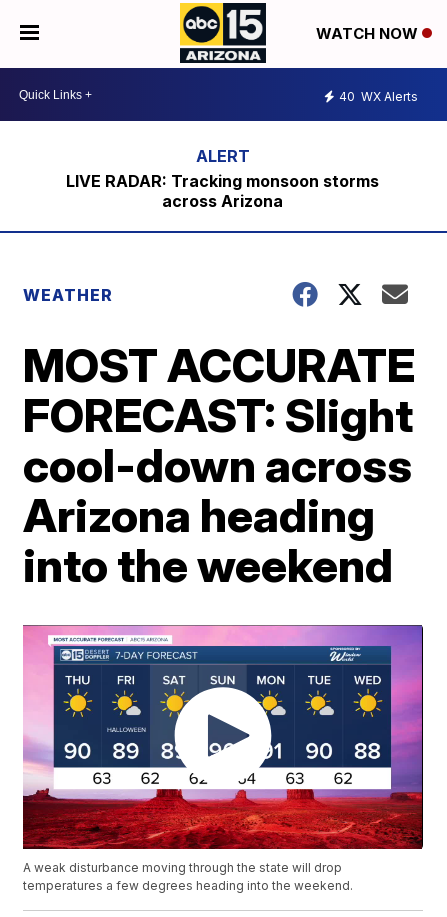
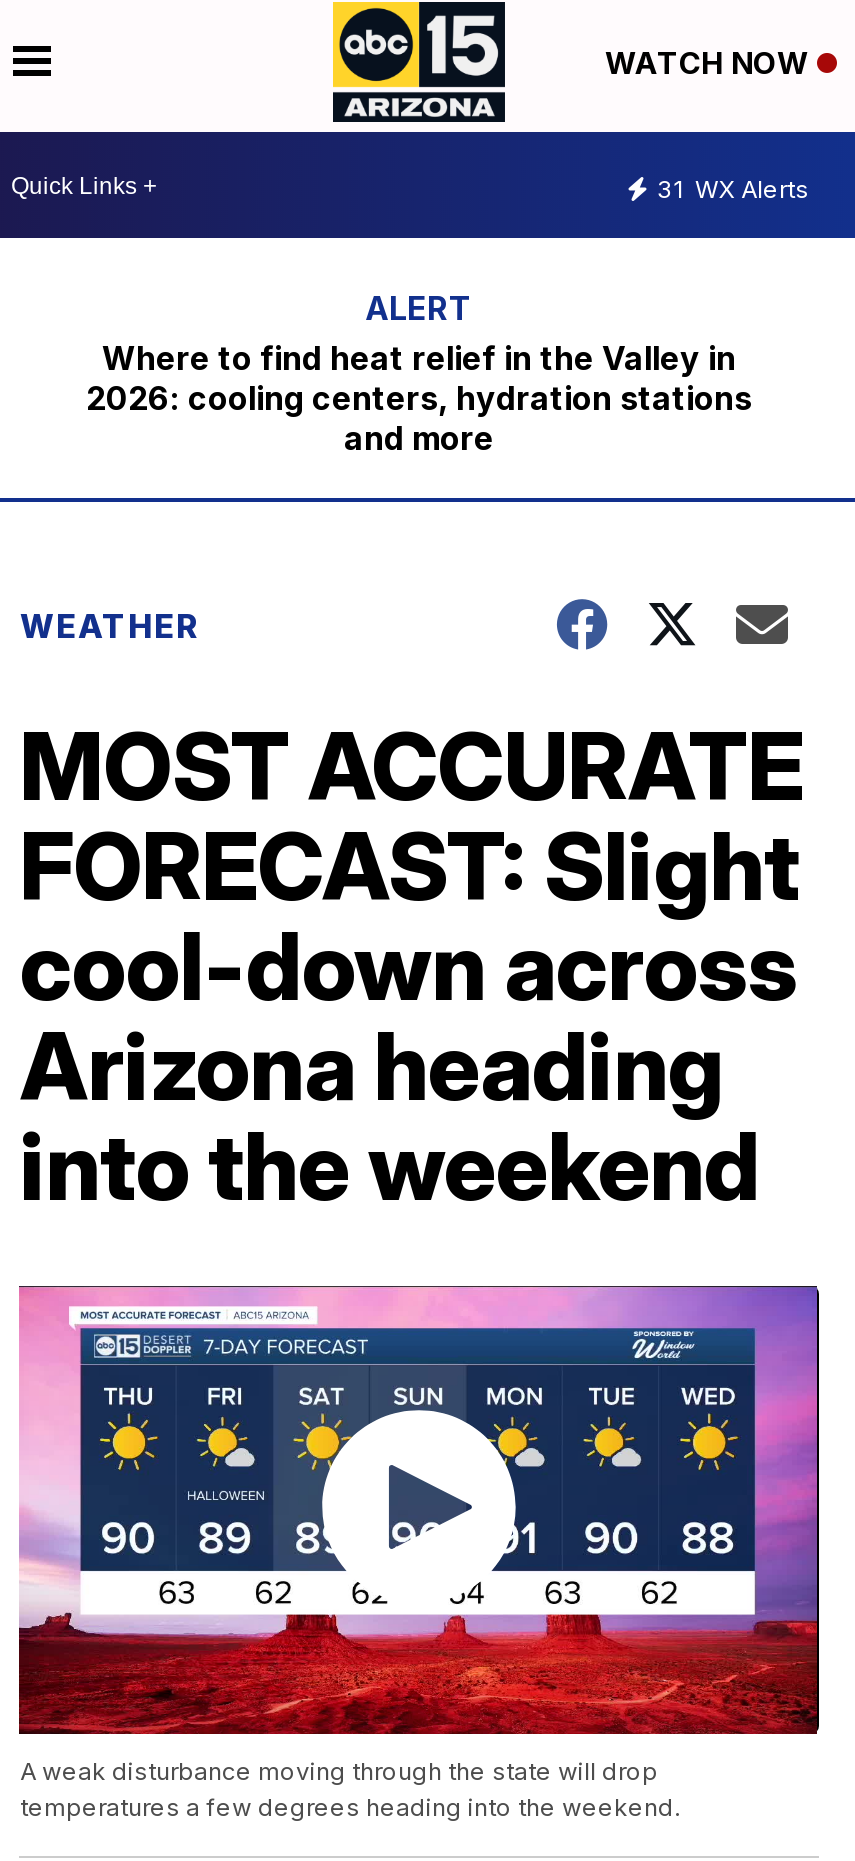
- 40 WX Alerts
+ 31 WX Alerts

- LIVE RADAR: Tracking monsoon storms
- across Arizona
+ Where to find heat relief in the Valley in
+ 2026: cooling centers, hydration stations
+ and more
